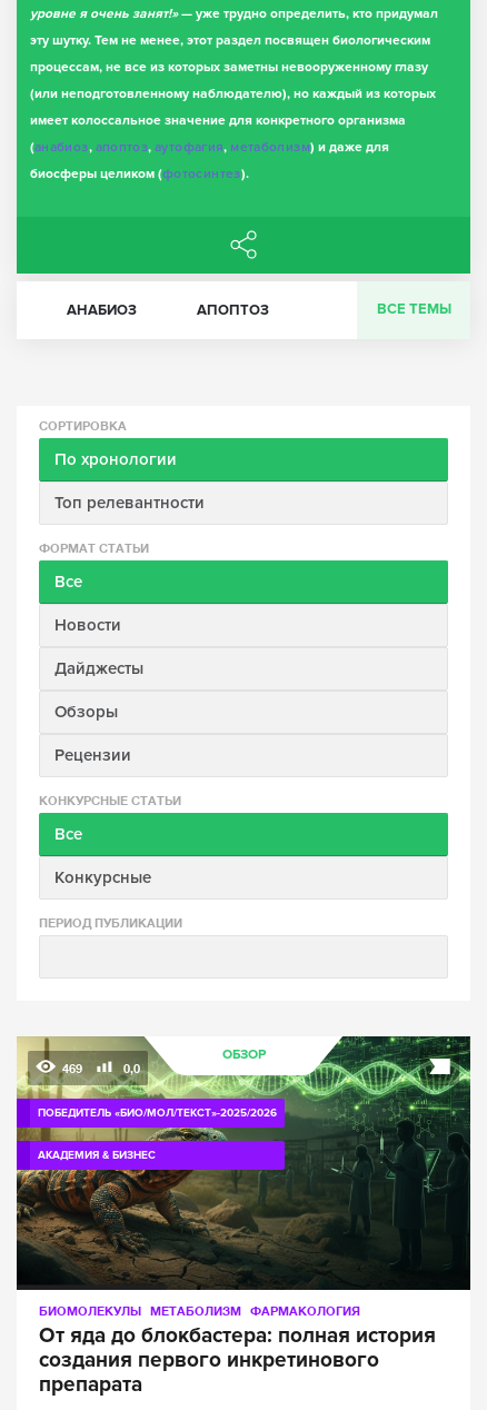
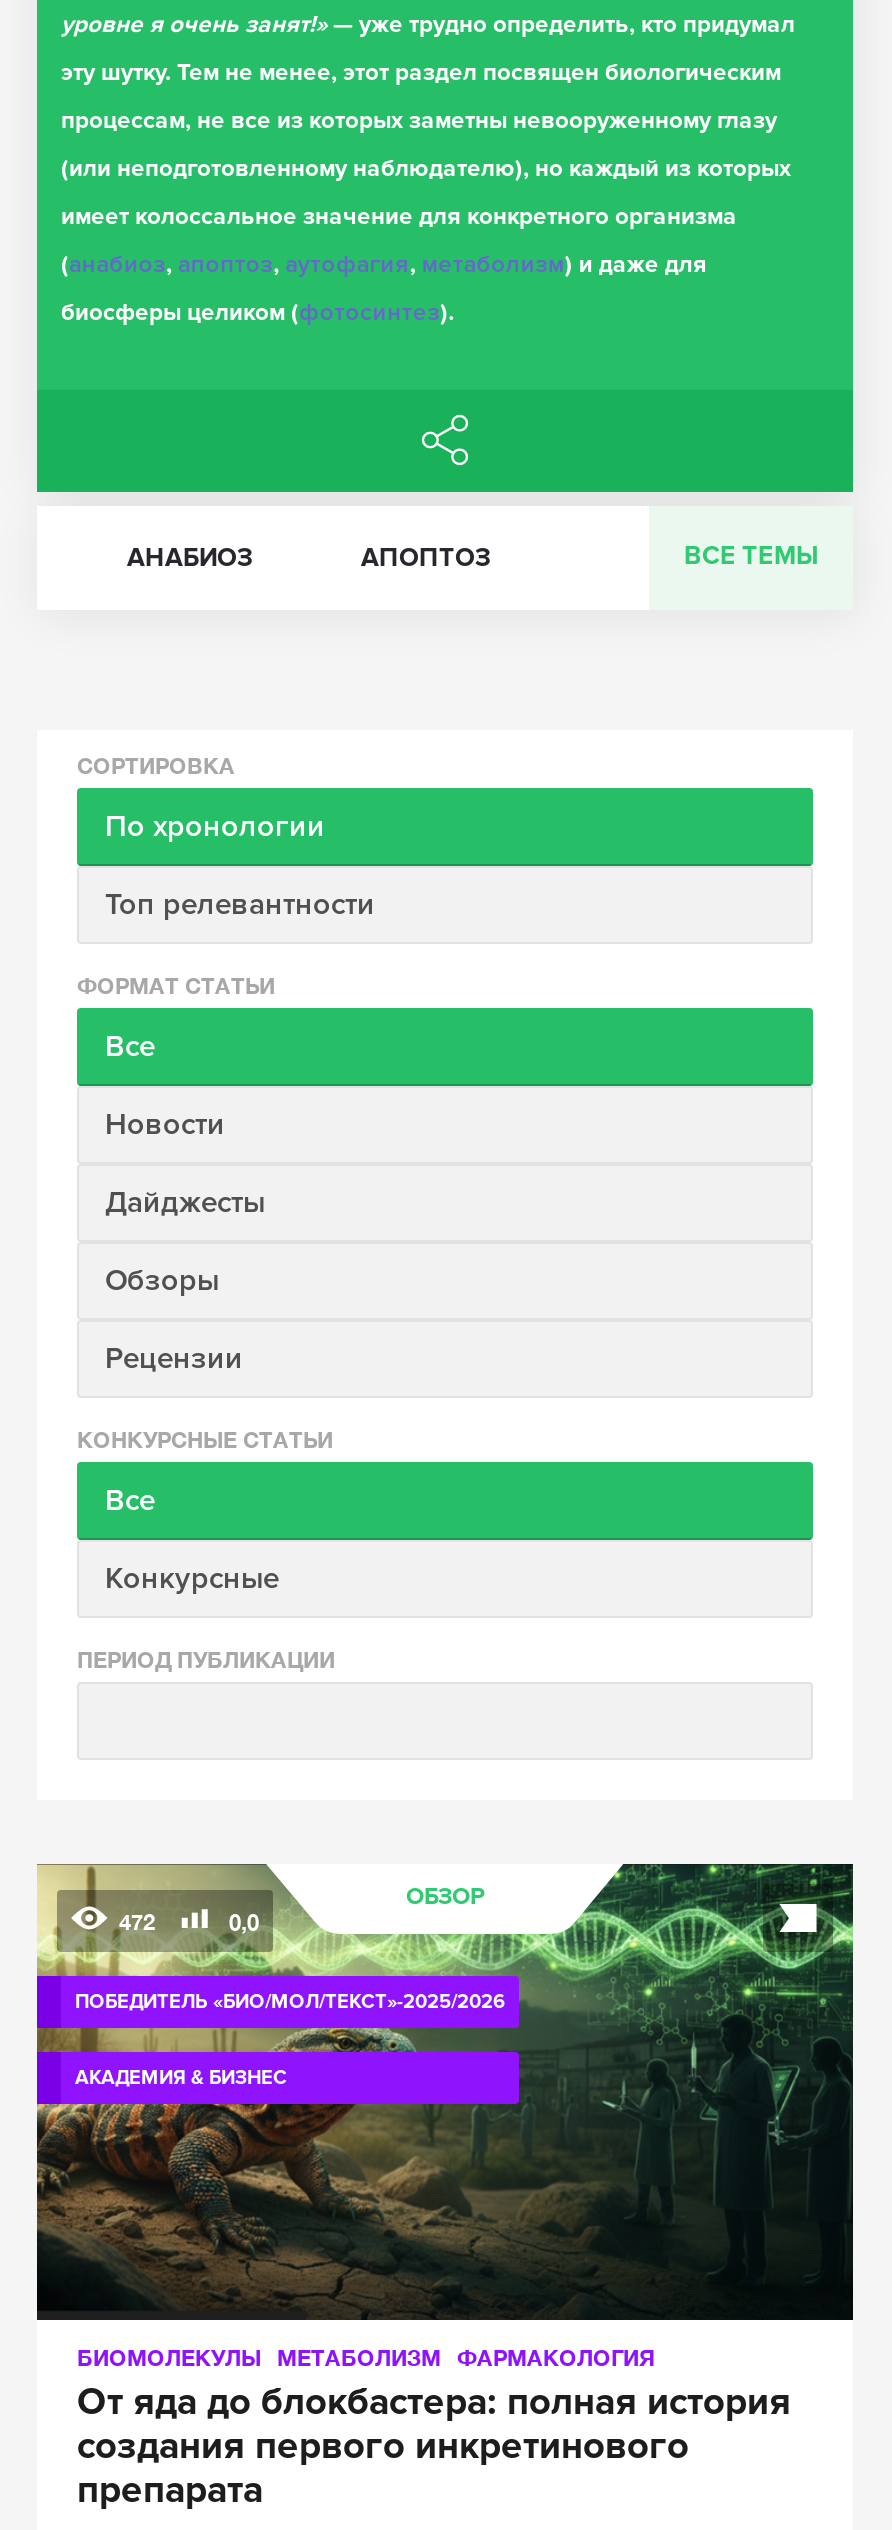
- 469
+ 472
